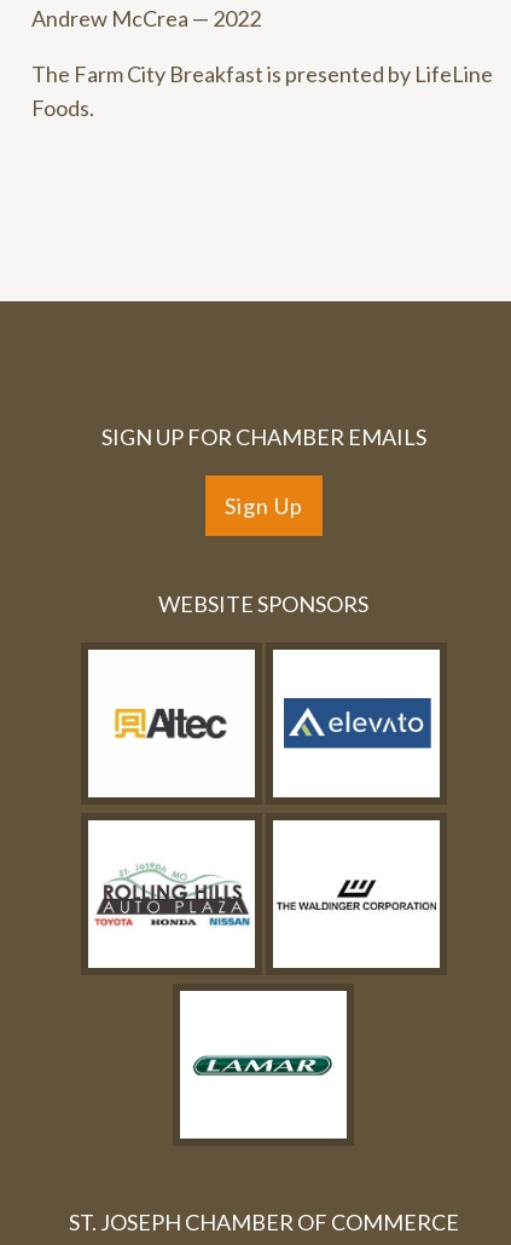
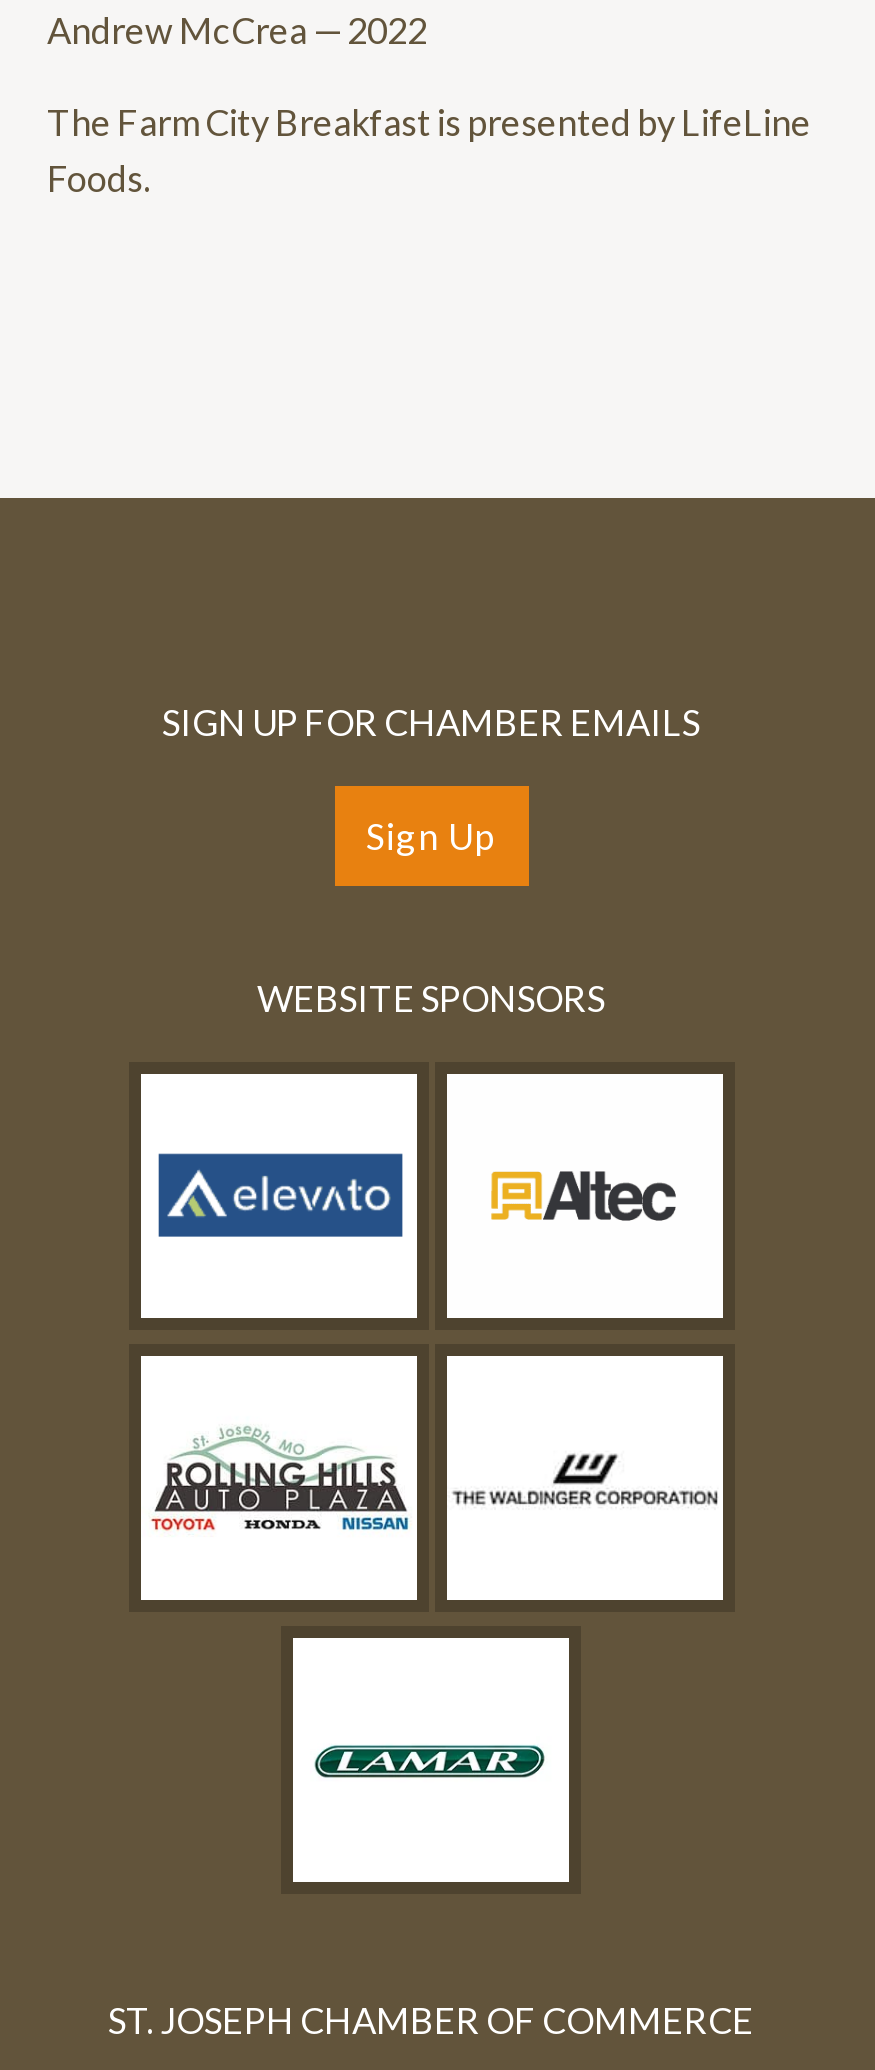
- [image]
+ [image]

- [image]
+ [image]
